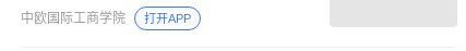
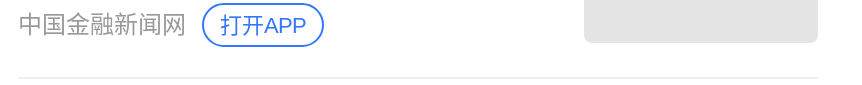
- 中欧国际工商学院
+ 中国金融新闻网
